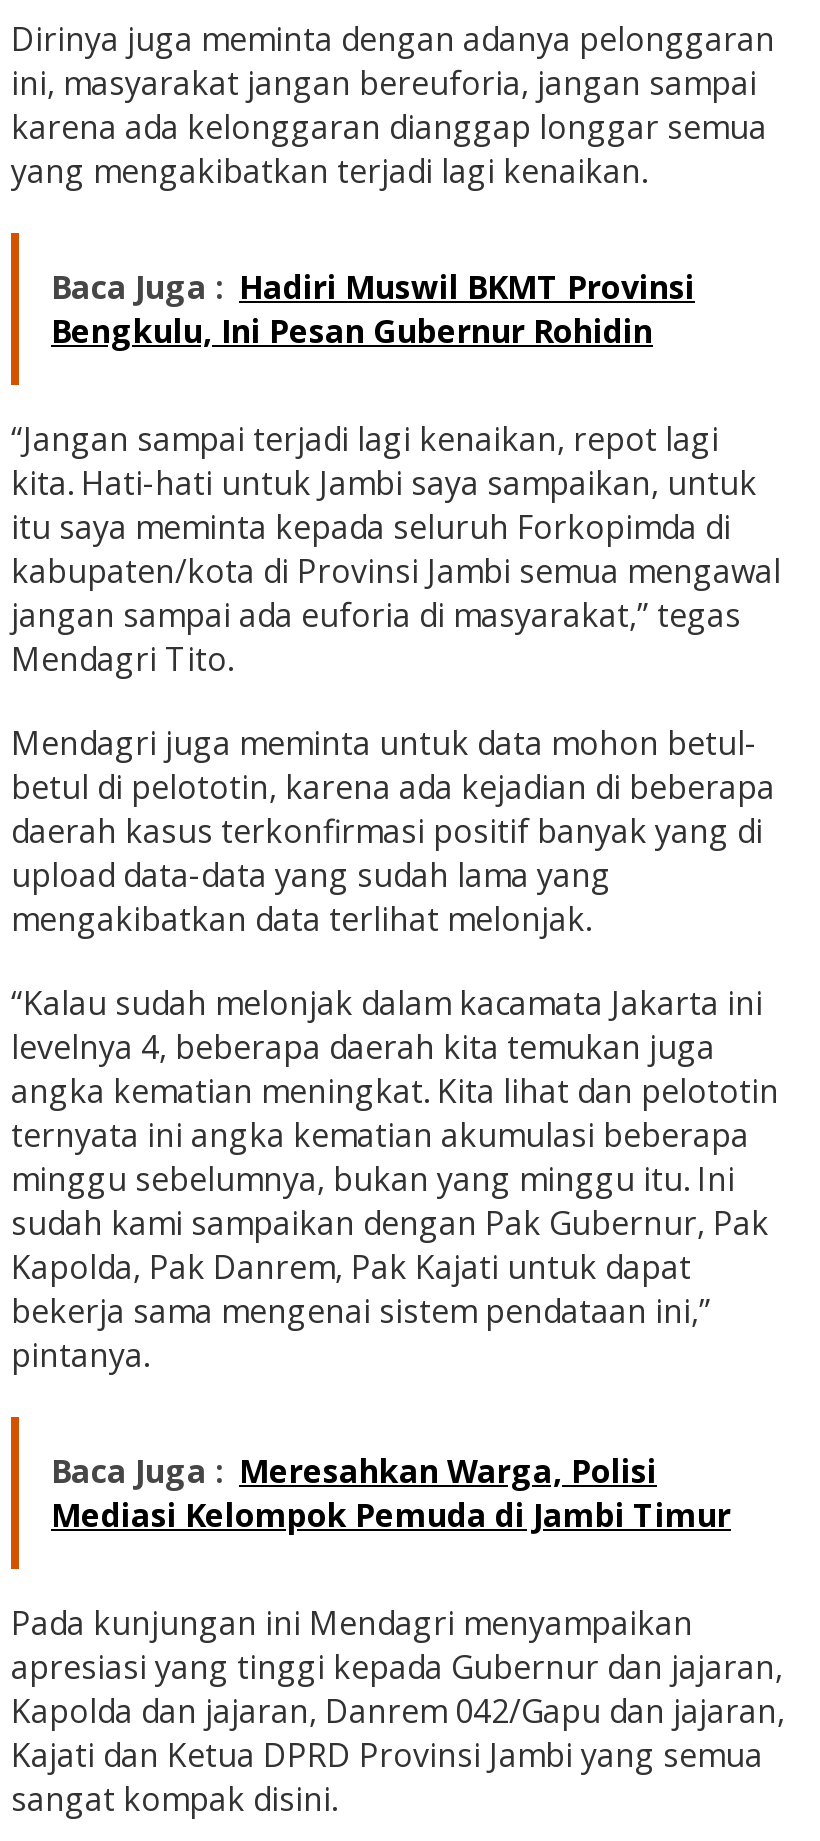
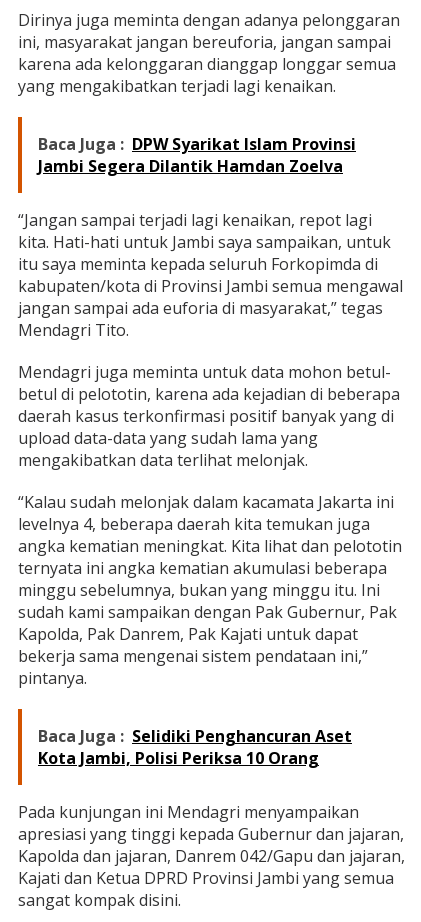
- Baca Juga : Hadiri Muswil BKMT Provinsi
- Bengkulu, Ini Pesan Gubernur Rohidin
+ Baca Juga : DPW Syarikat Islam Provinsi
+ Jambi Segera Dilantik Hamdan Zoelva

- Baca Juga : Meresahkan Warga, Polisi
- Mediasi Kelompok Pemuda di Jambi Timur
+ Baca Juga : Selidiki Penghancuran Aset
+ Kota Jambi, Polisi Periksa 10 Orang
